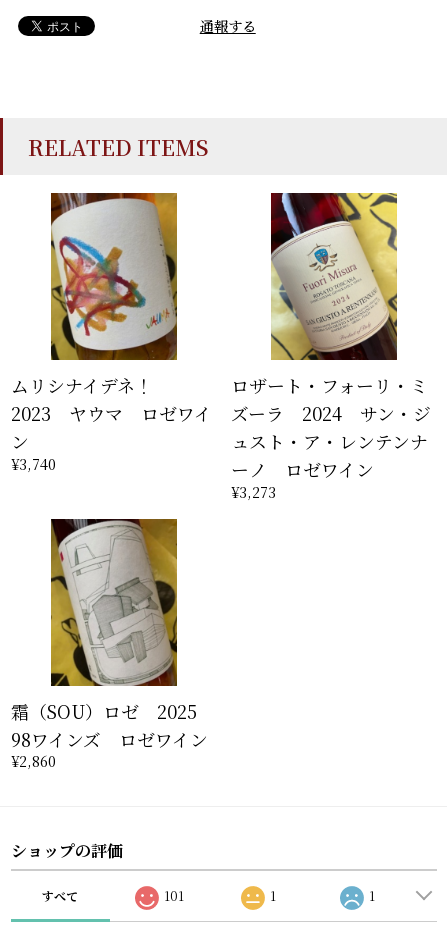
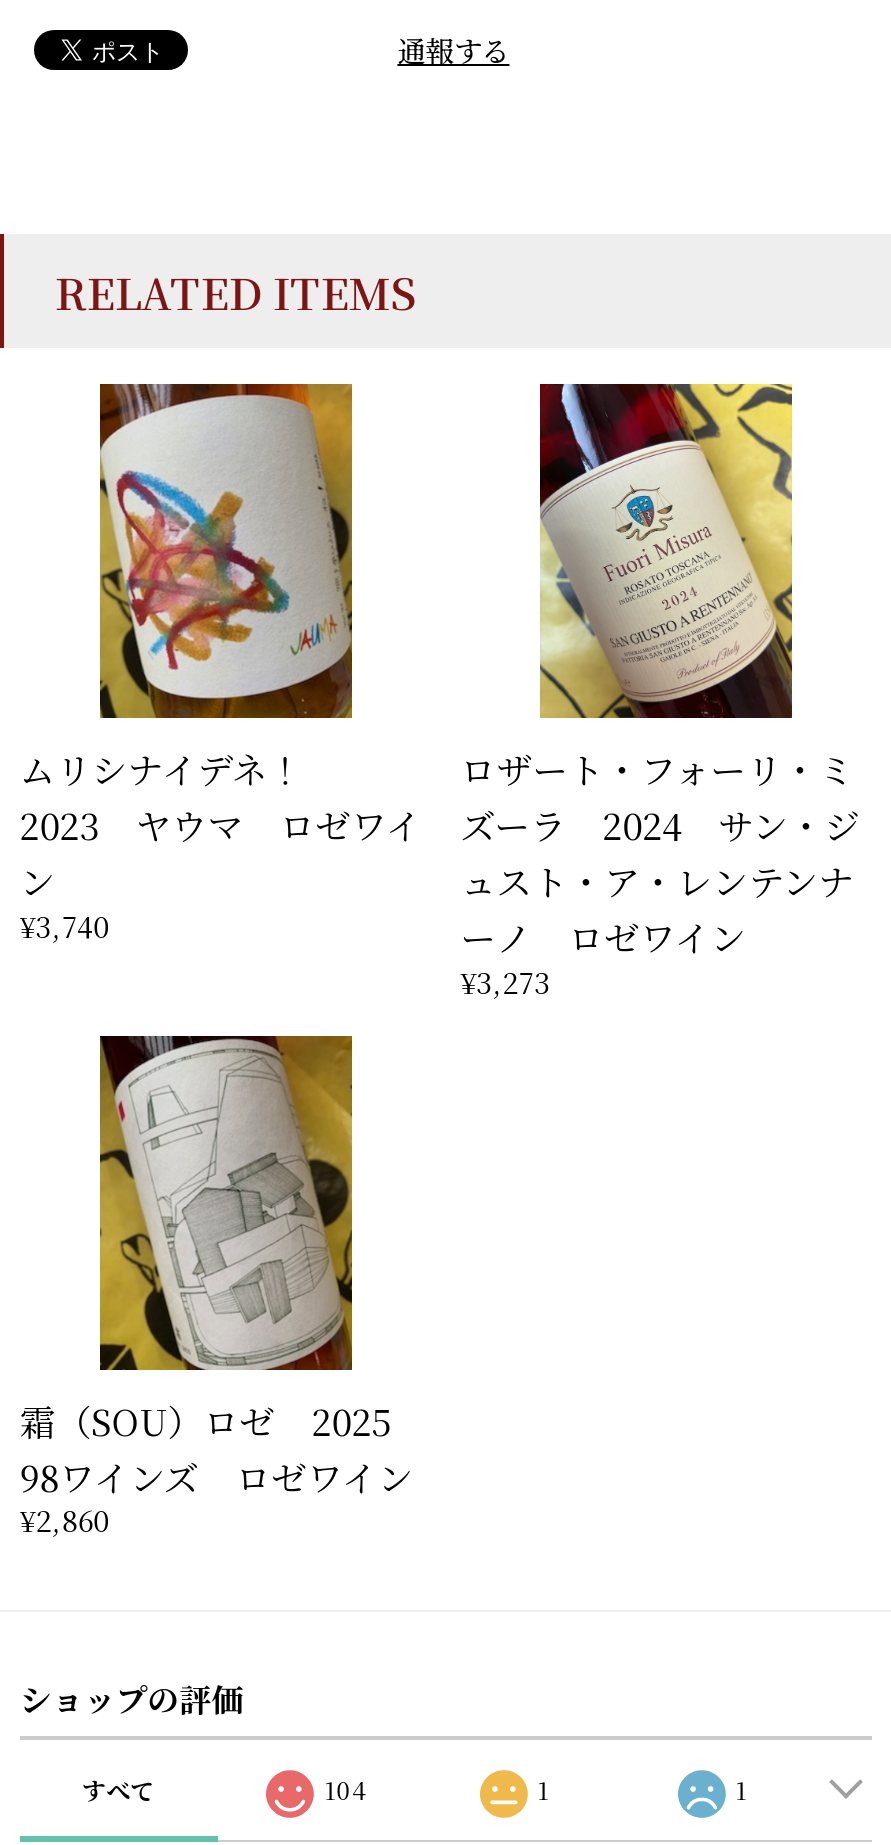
- 101
+ 104
